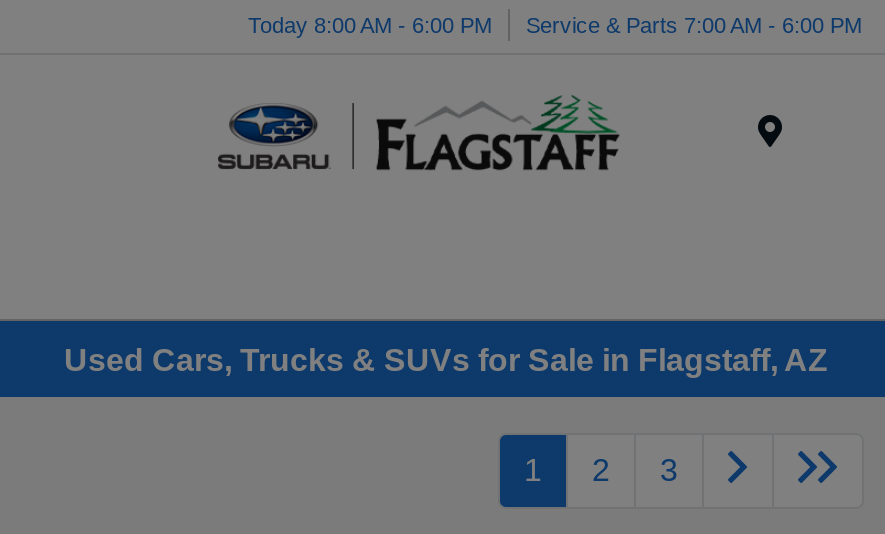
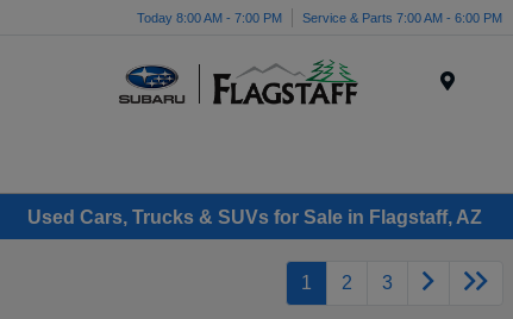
- Today 8:00 AM - 6:00 PM Service & Parts 7:00 AM - 6:00 PM
+ Today 8:00 AM - 7:00 PM Service & Parts 7:00 AM - 6:00 PM
